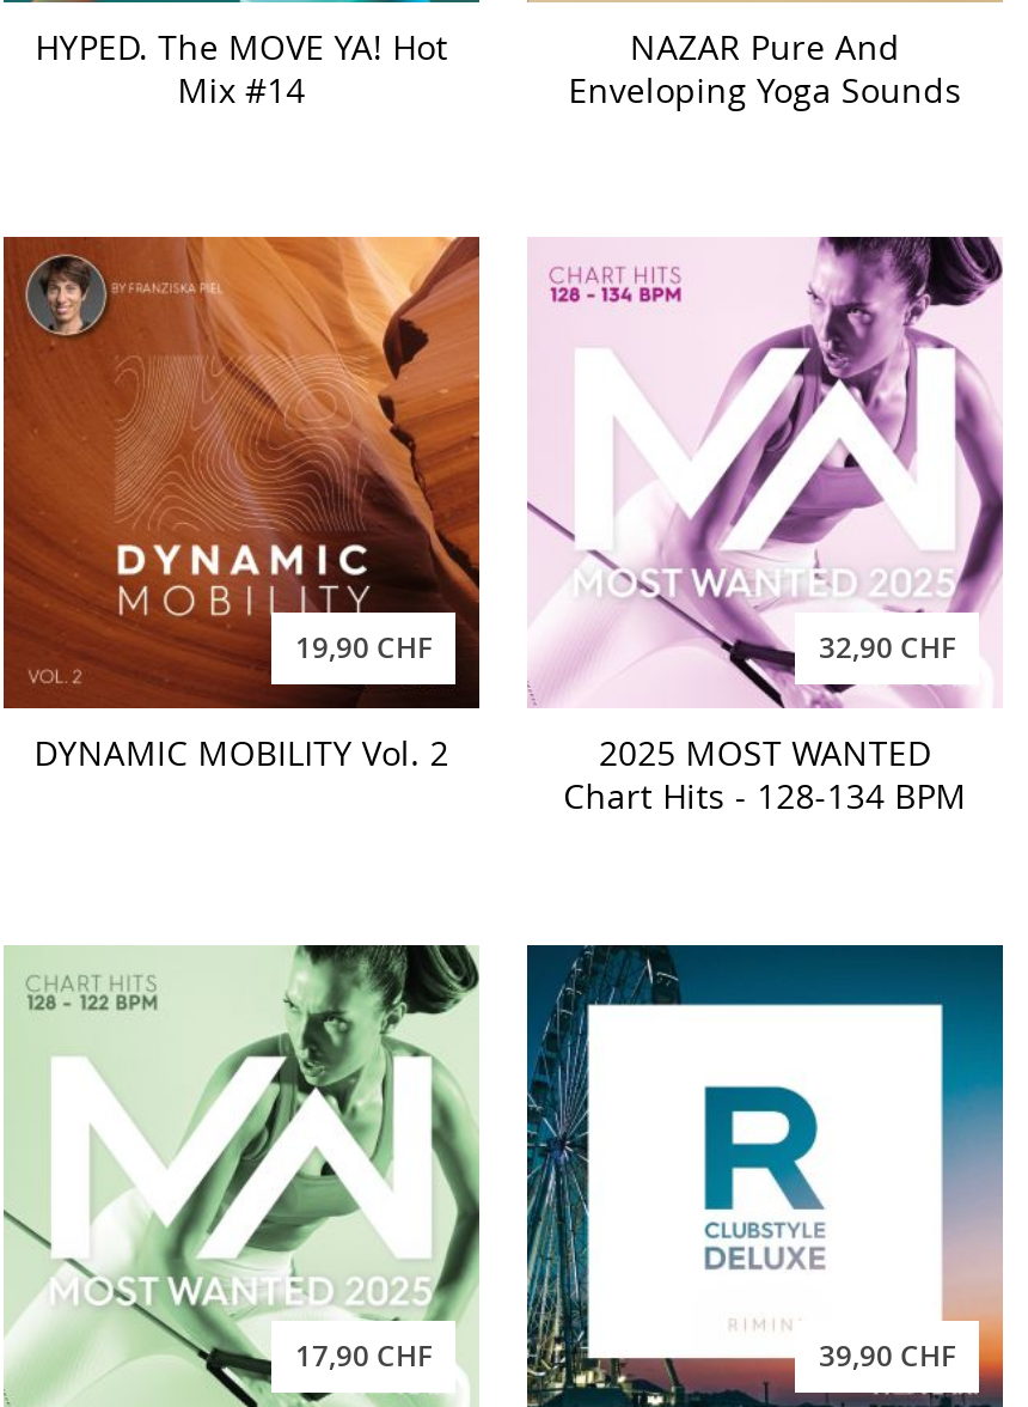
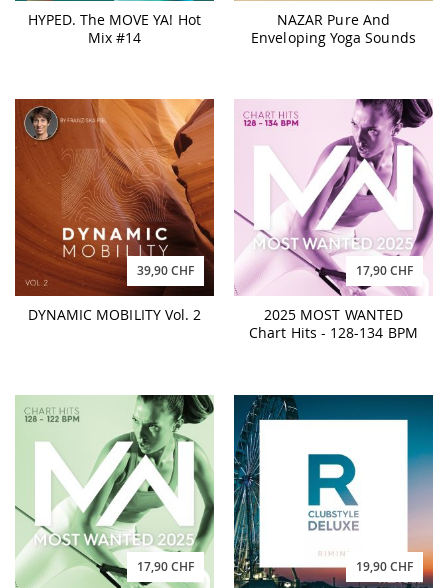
- 19,90 CHF
+ 39,90 CHF

- 32,90 CHF
+ 17,90 CHF

- 39,90 CHF
+ 19,90 CHF
